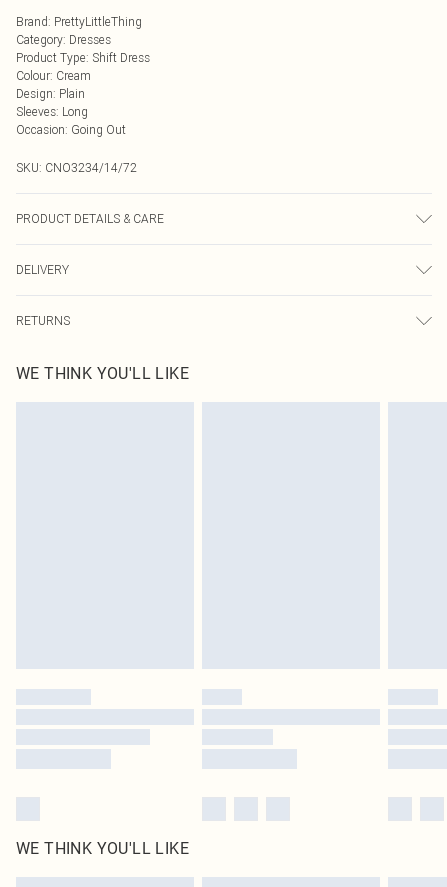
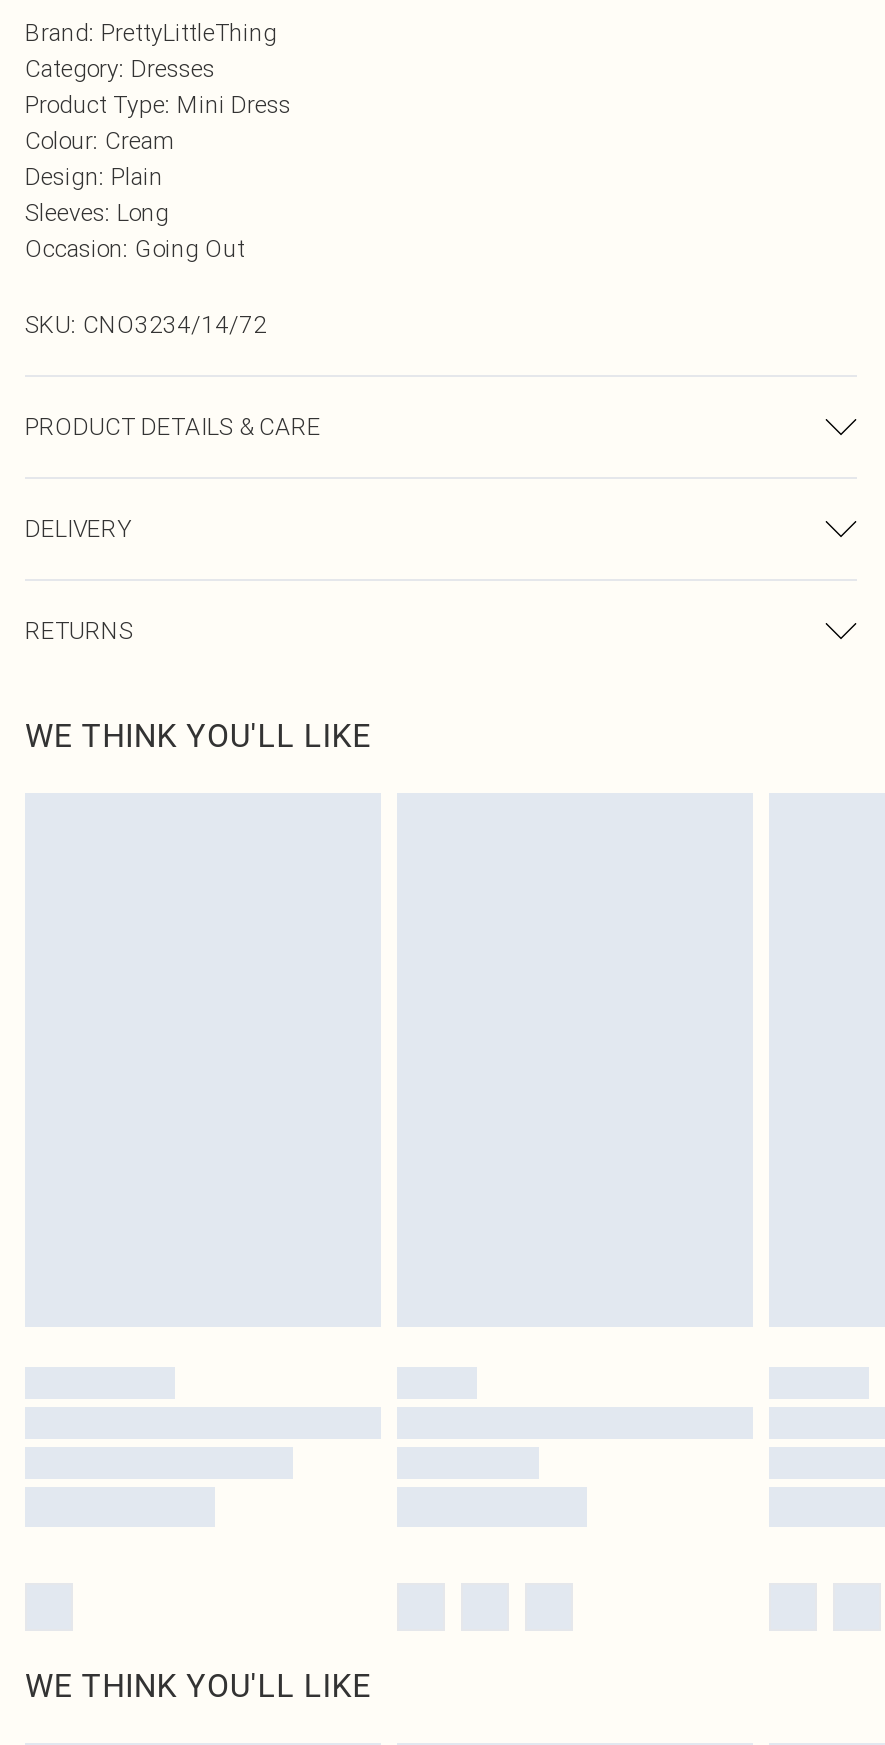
- Product Type: Shift Dress
+ Product Type: Mini Dress
